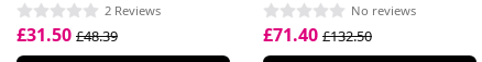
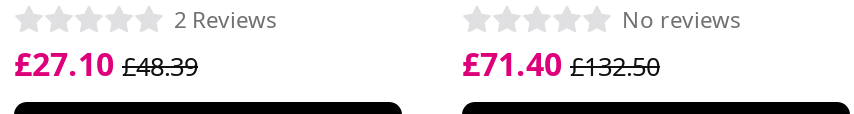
- £31.50 £48.39
+ £27.10 £48.39
